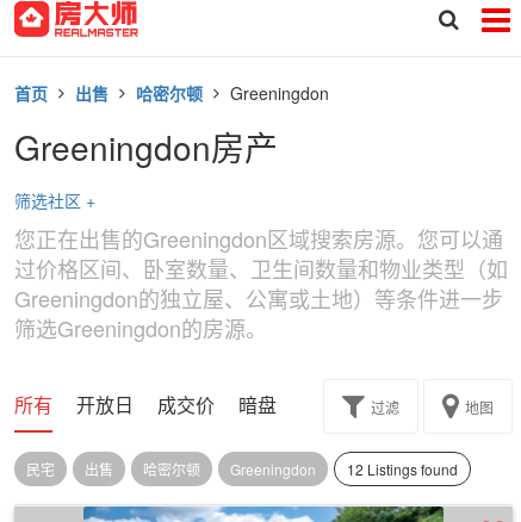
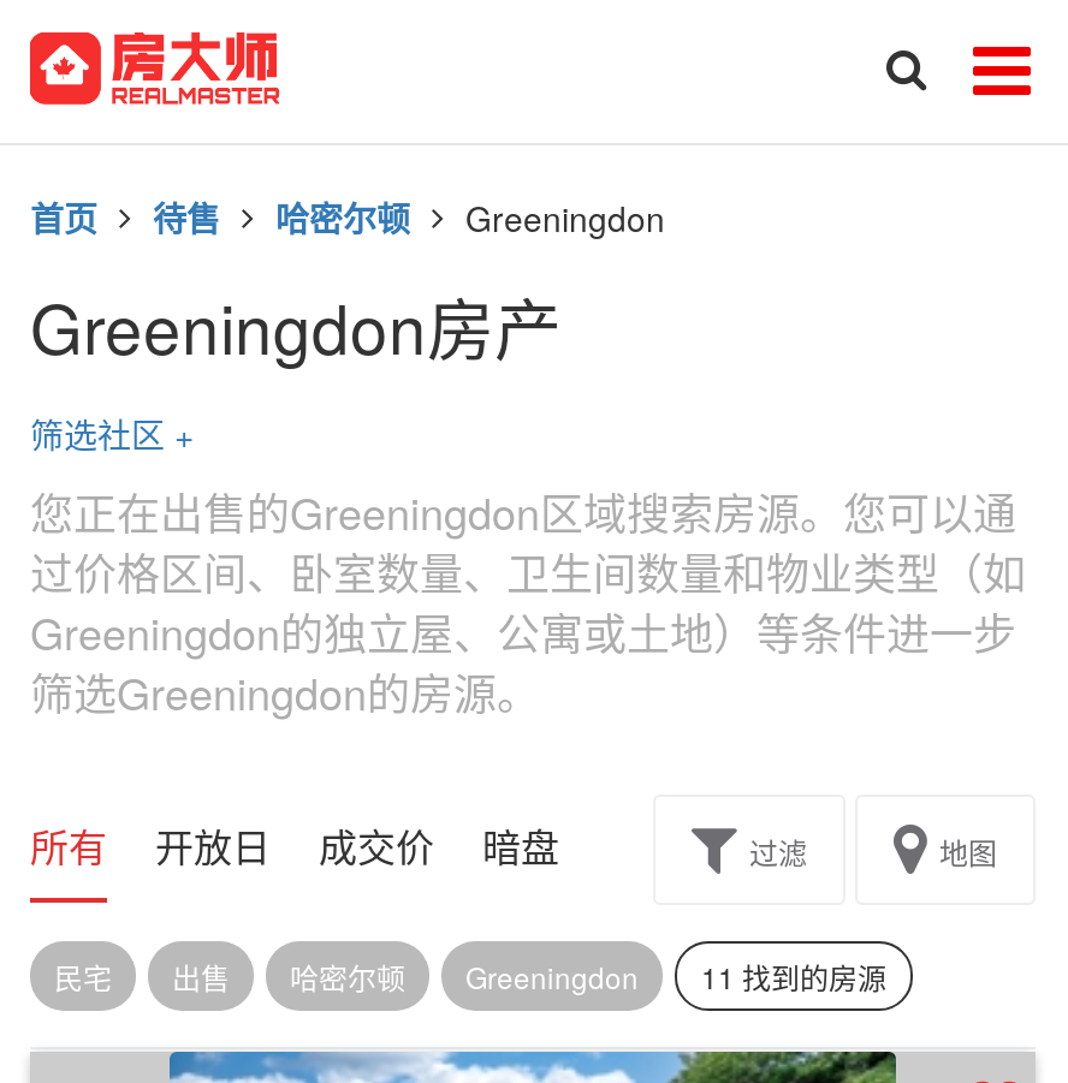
- 出售
+ 待售

- 12 Listings found
+ 11 找到的房源
